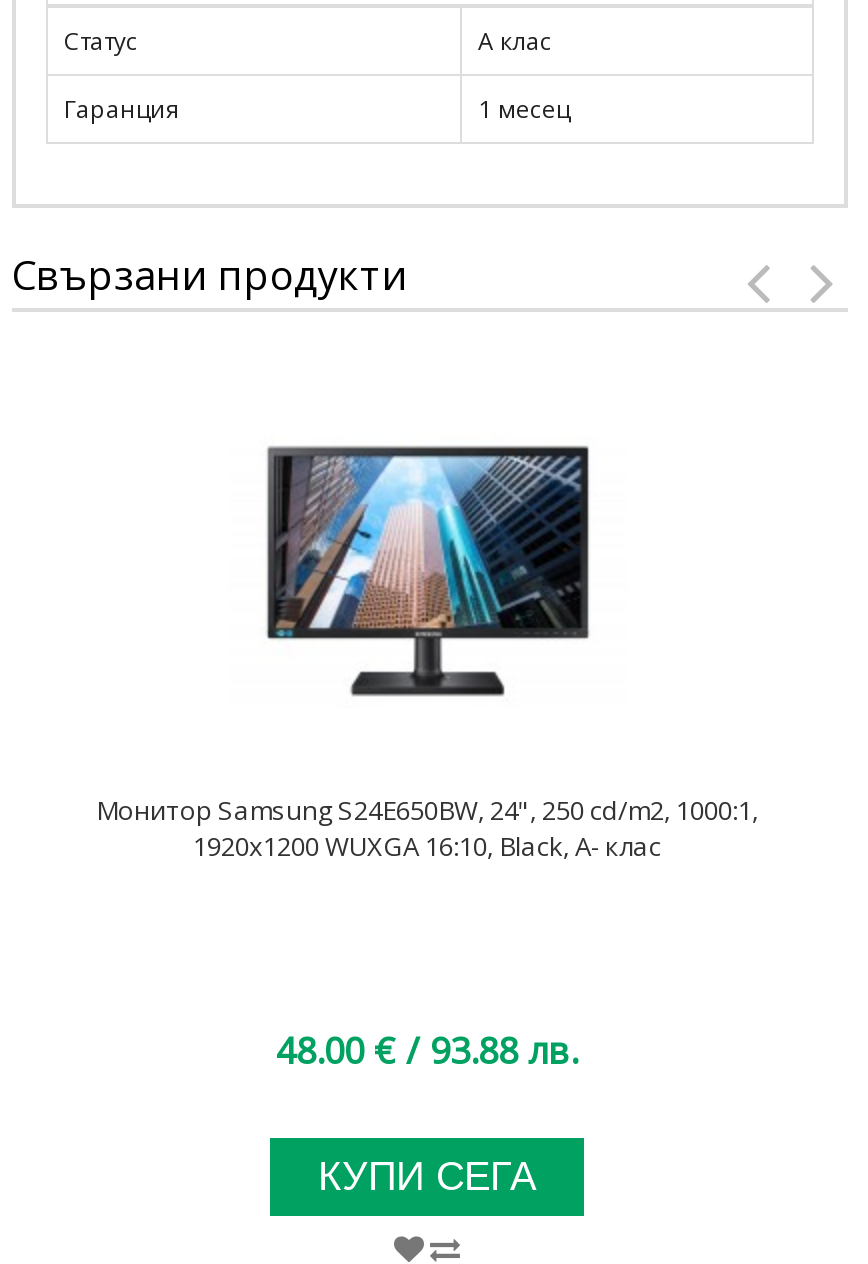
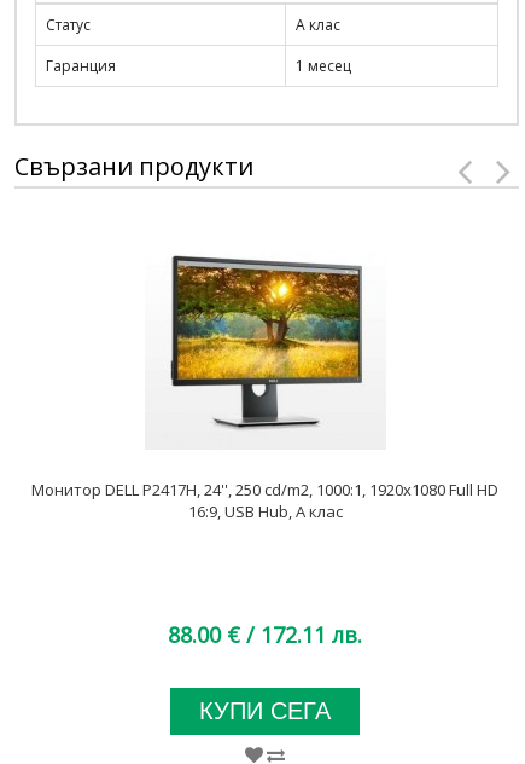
- [image]
+ [image]

- Монитор Samsung S24E650BW, 24", 250 cd/m2, 1000:1,
- 1920x1200 WUXGA 16:10, Black, A- клас
+ Монитор DELL P2417H, 24'', 250 cd/m2, 1000:1, 1920x1080 Full HD
+ 16:9, USB Hub, A клас

- 48.00 €/ 93.88 лв.
+ 88.00 €/ 172.11 лв.
